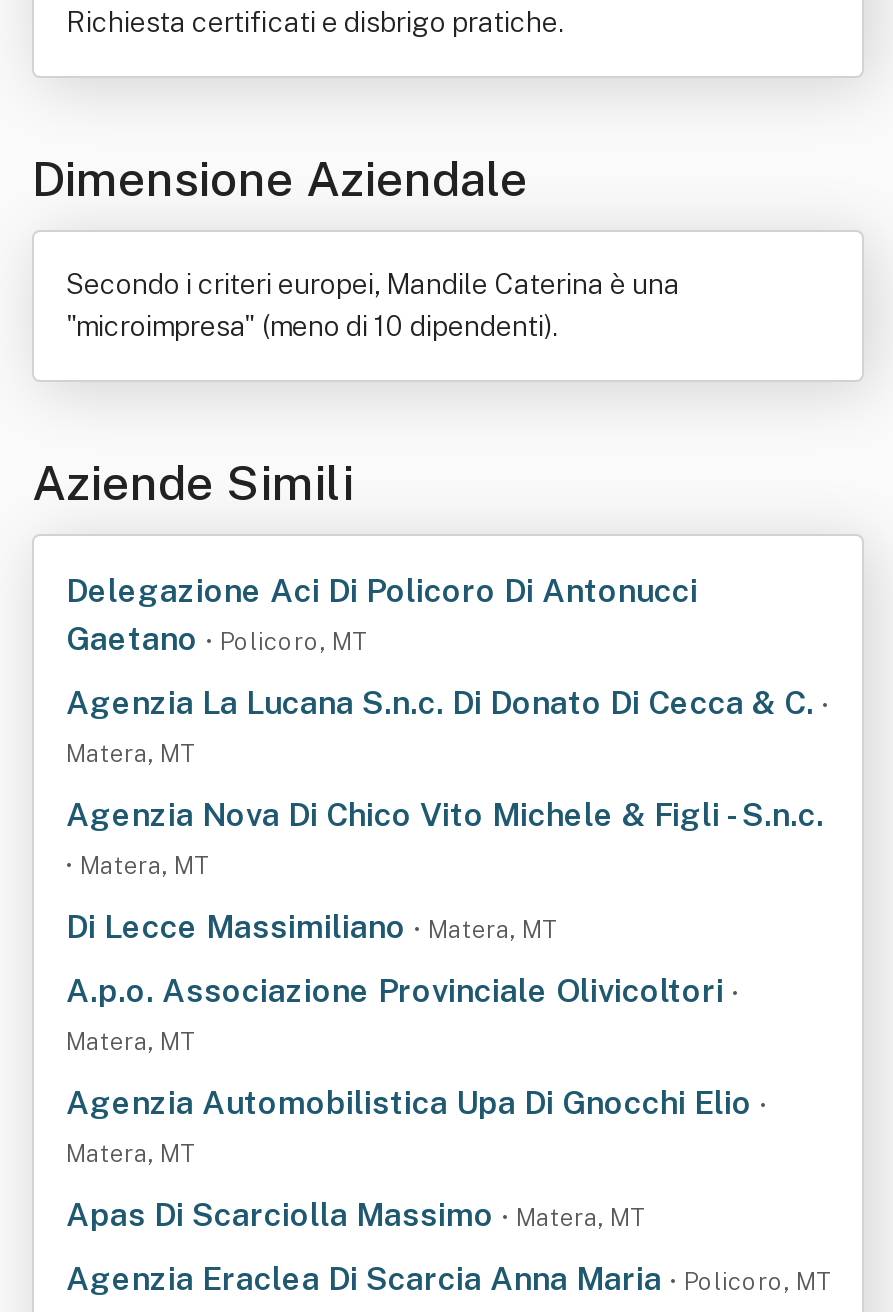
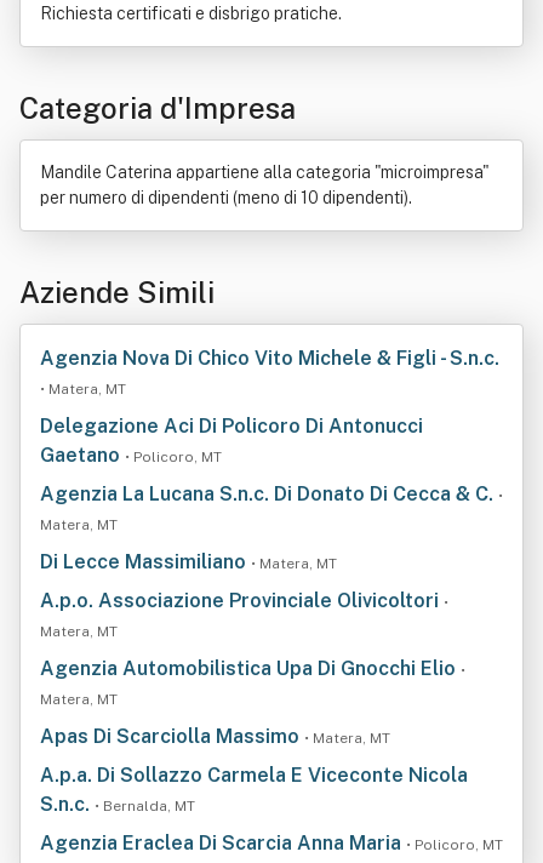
- Dimensione Aziendale
+ Categoria d'Impresa

- Secondo i criteri europei, Mandile Caterina è una
- "microimpresa" (meno di 10 dipendenti).
+ Mandile Caterina appartiene alla categoria "microimpresa"
+ per numero di dipendenti (meno di 10 dipendenti).

moved up: Agenzia Nova Di Chico Vito Michele & Figli - S.n.c. | • Matera, MT

+ A.p.a. Di Sollazzo Carmela E Viceconte Nicola
+ S.n.c. • Bernalda, MT
